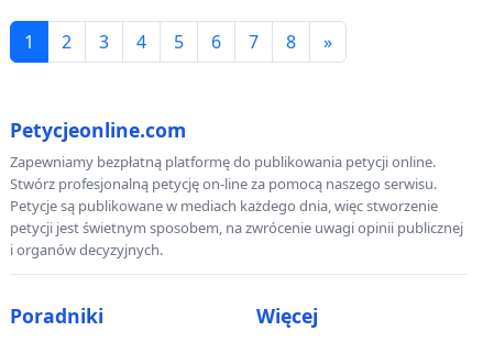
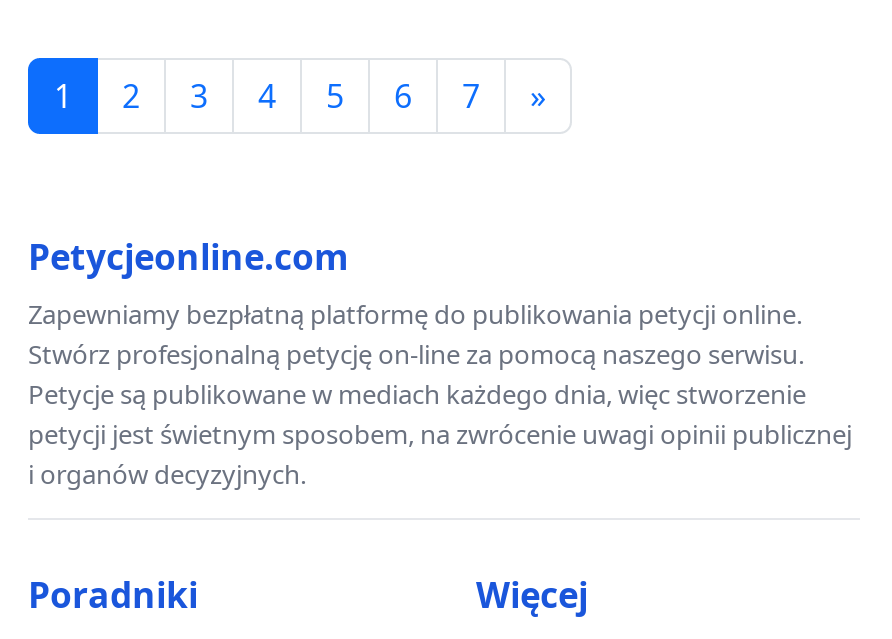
- 8
